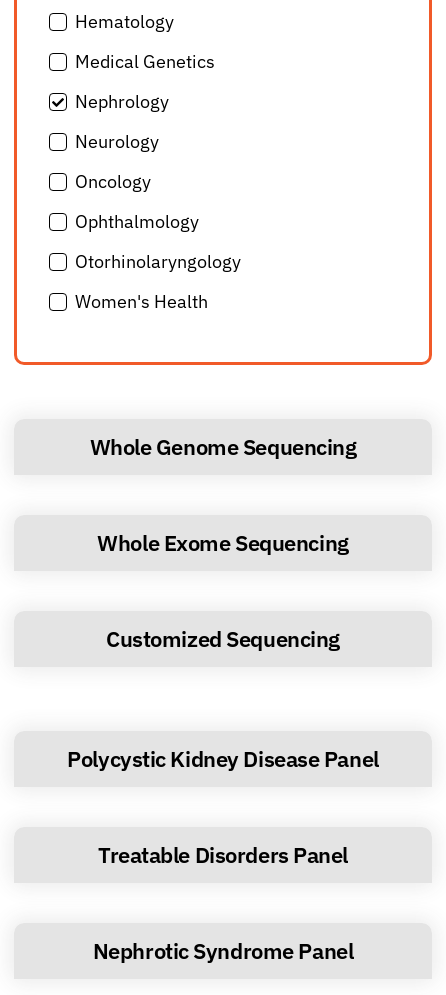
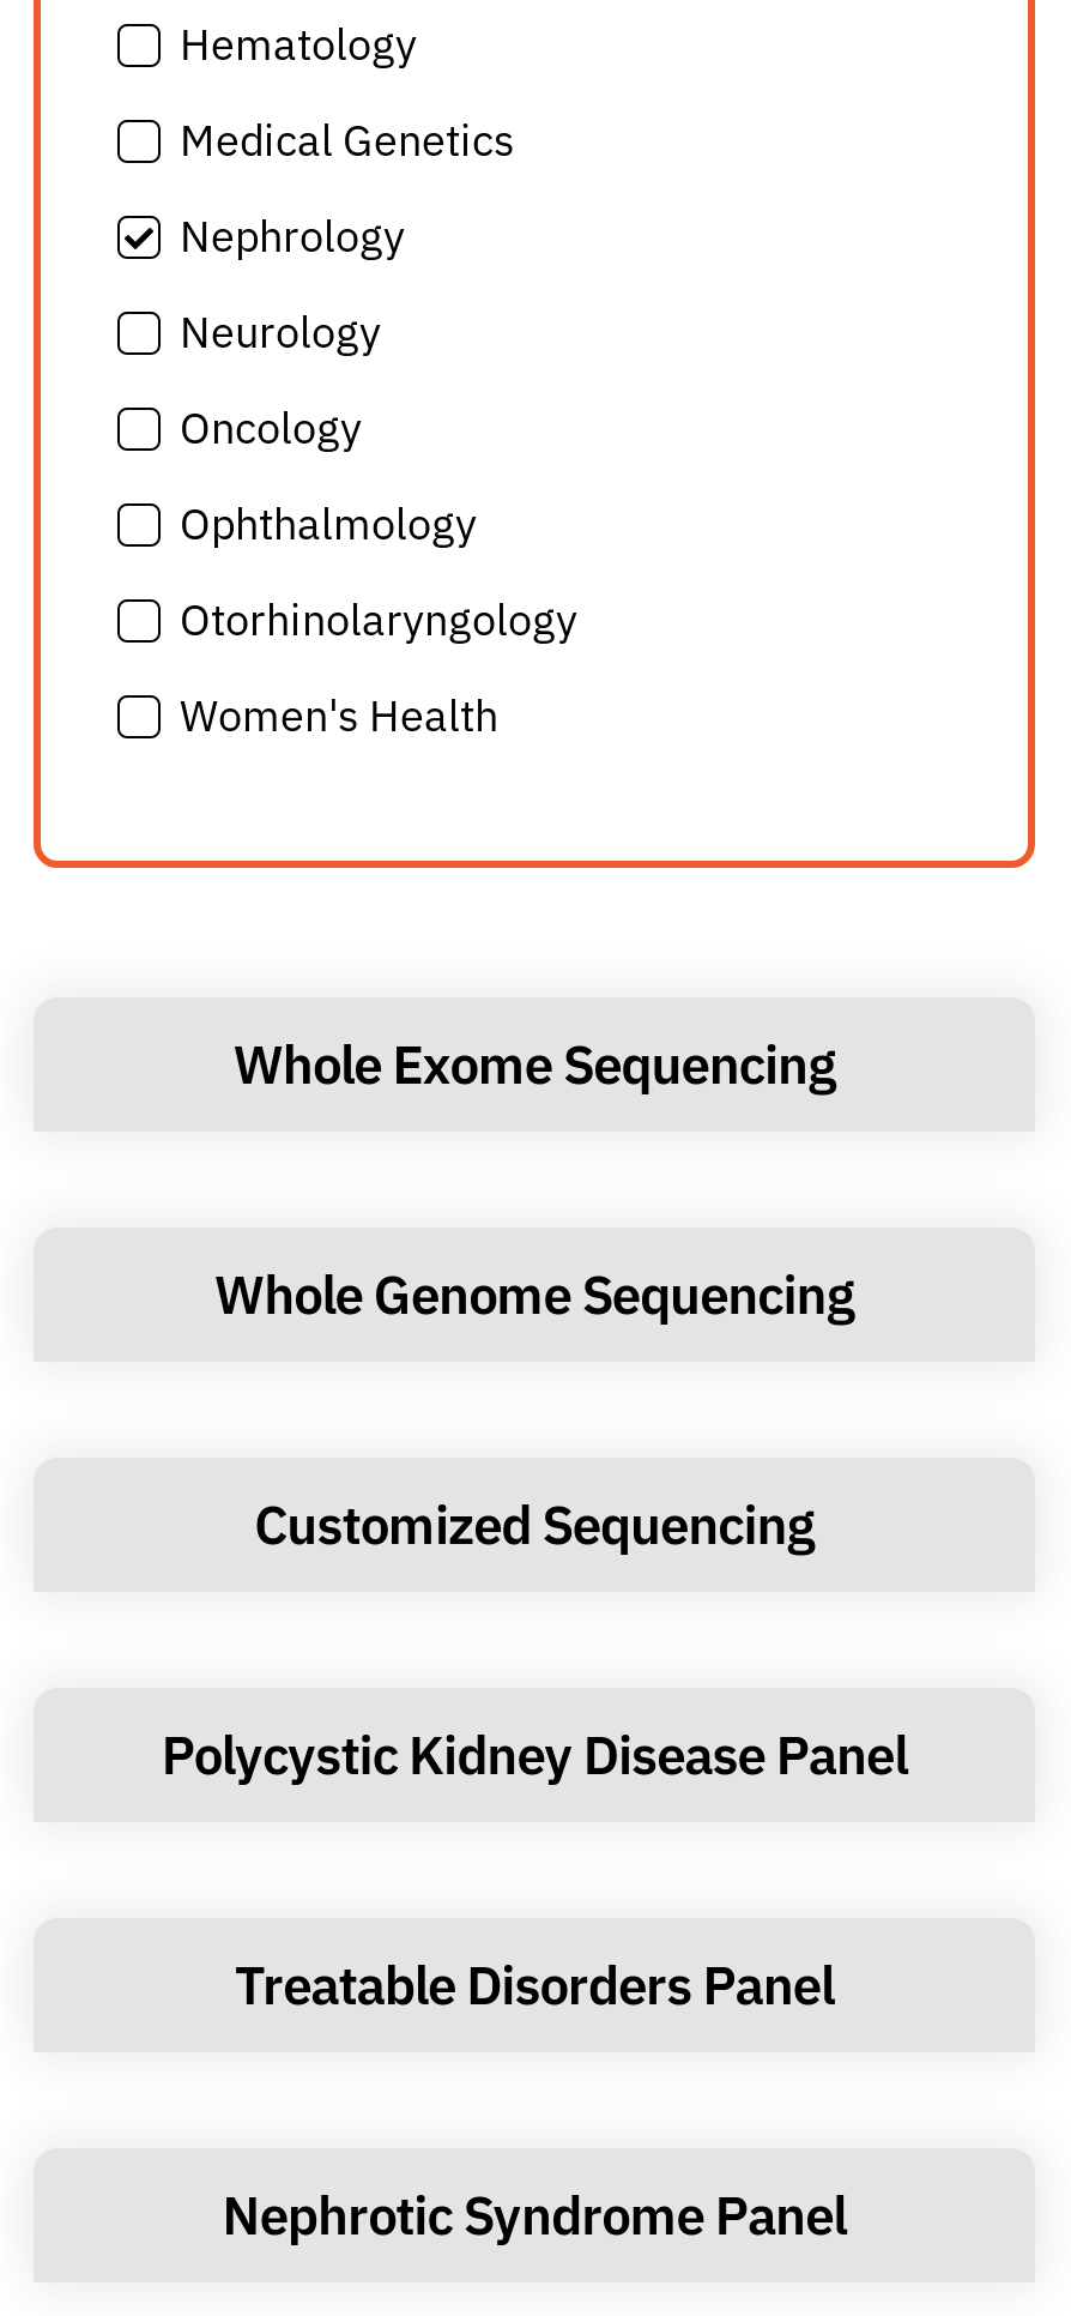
moved down: Whole Genome Sequencing

moved up: Whole Exome Sequencing
